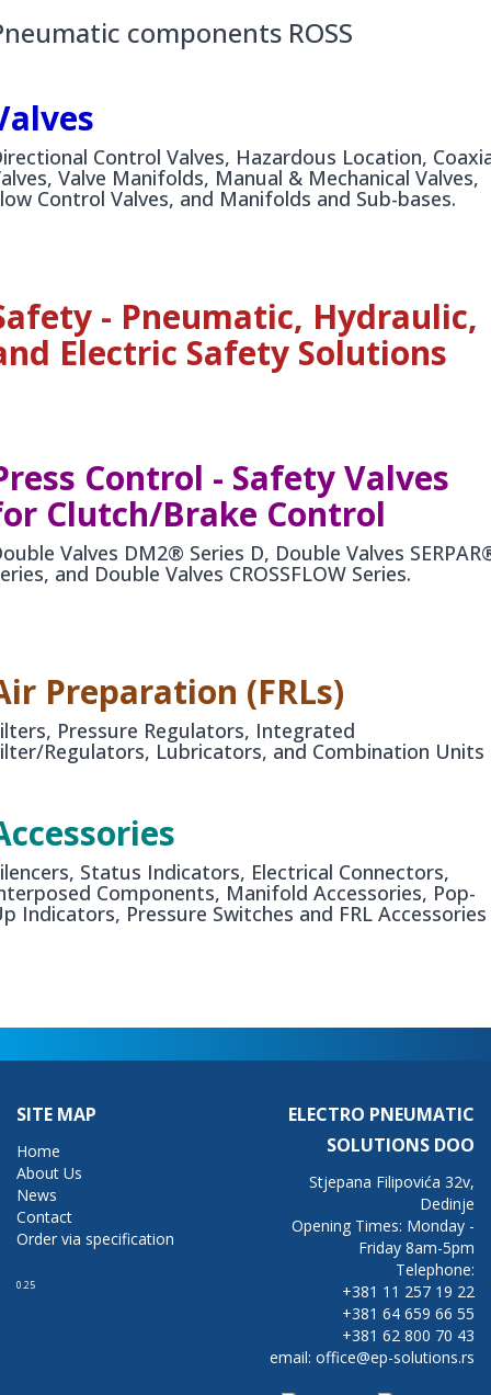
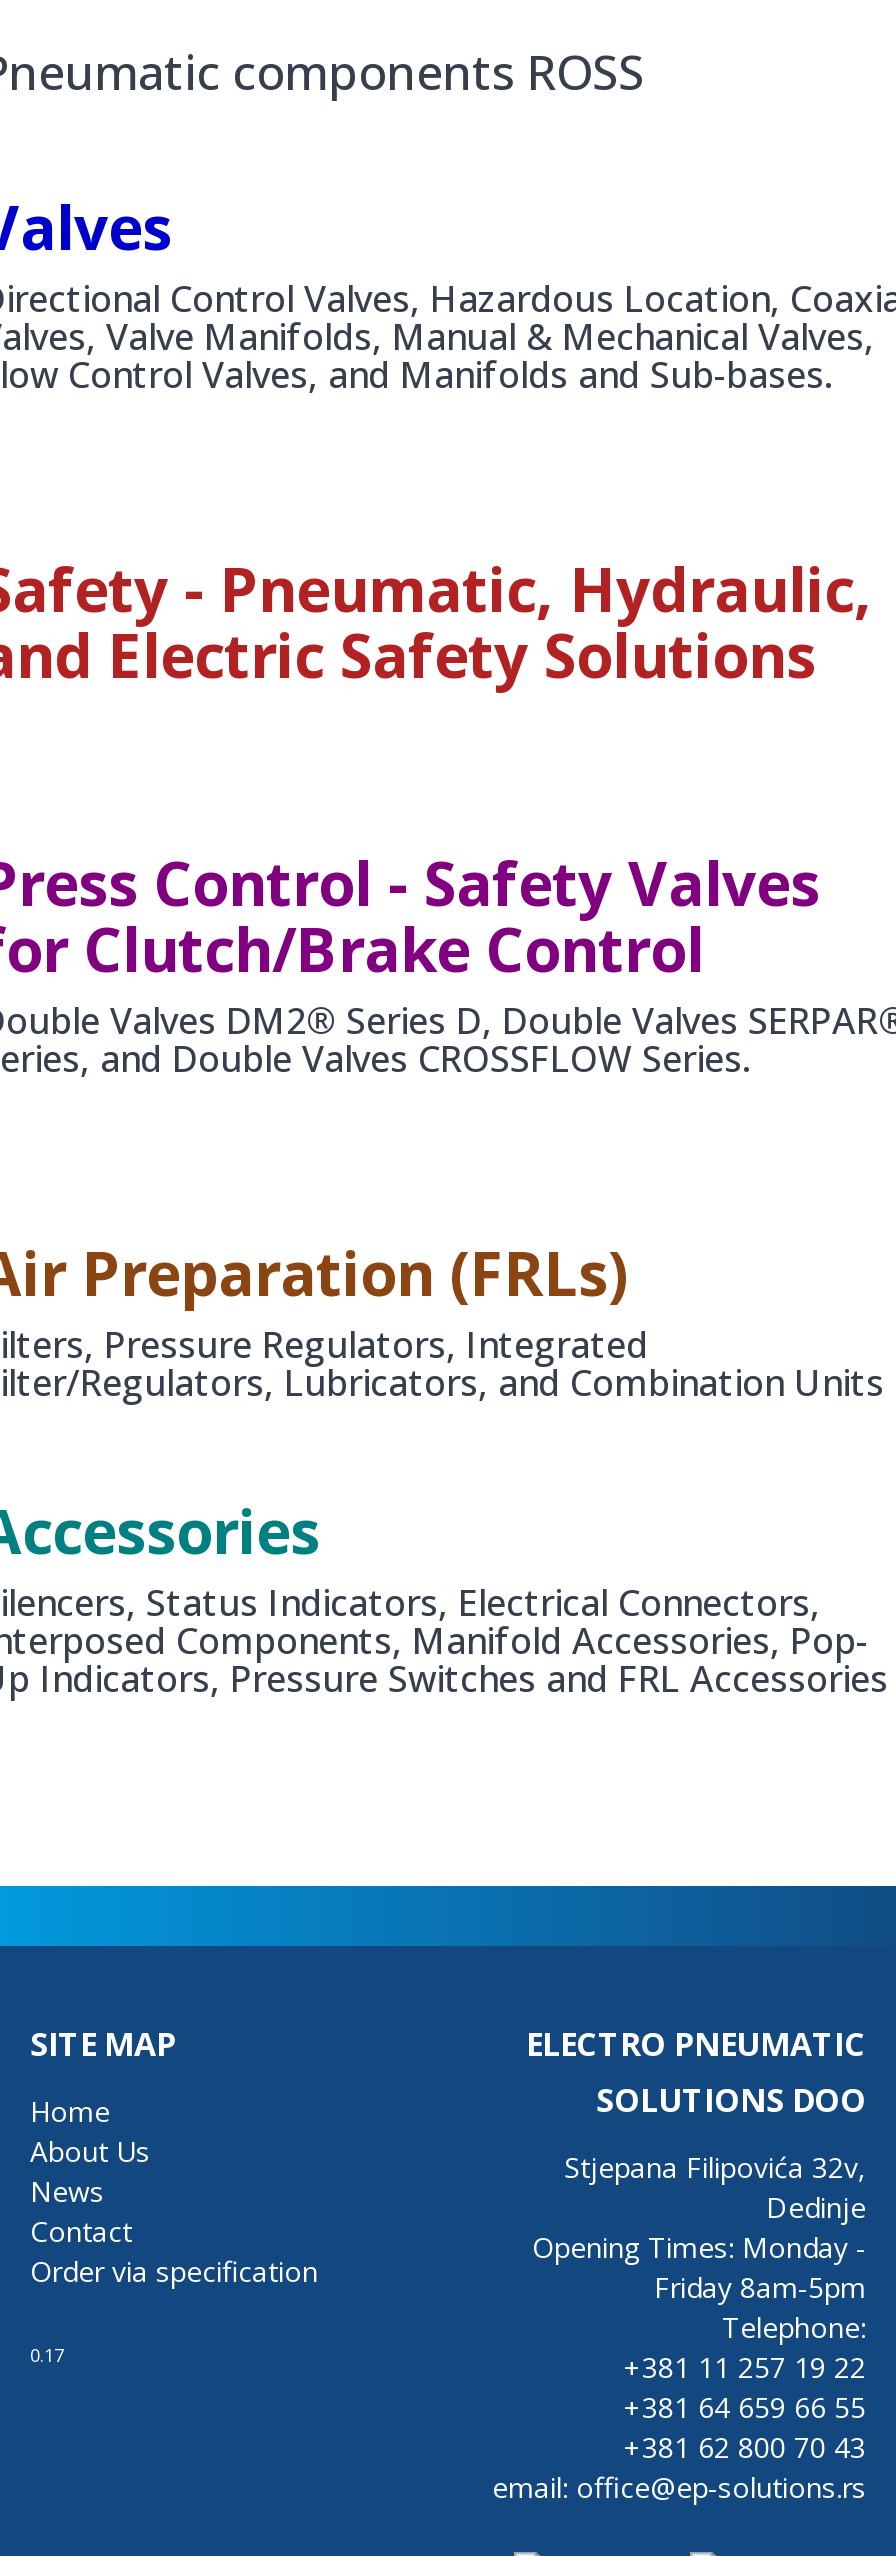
- 0.25
+ 0.17
